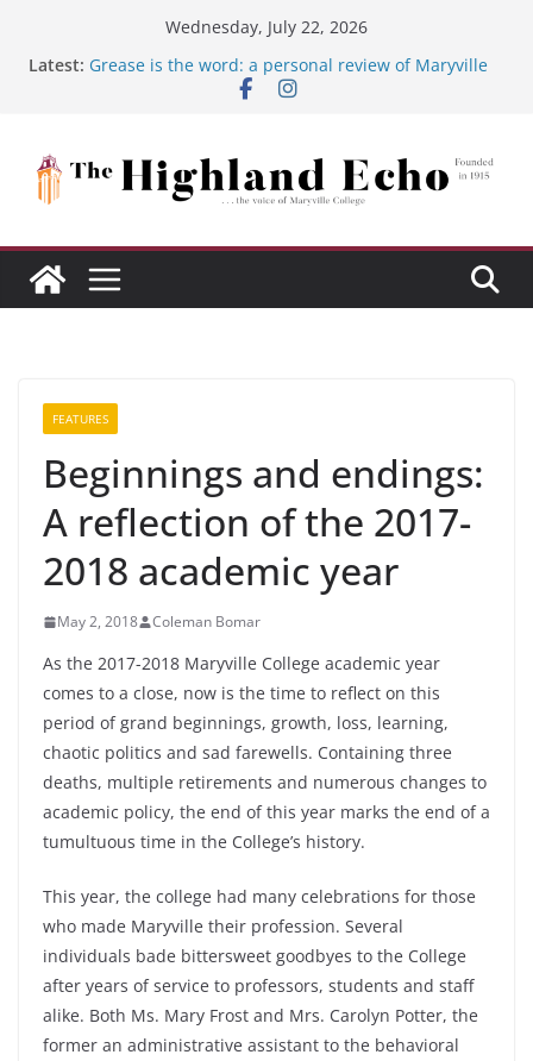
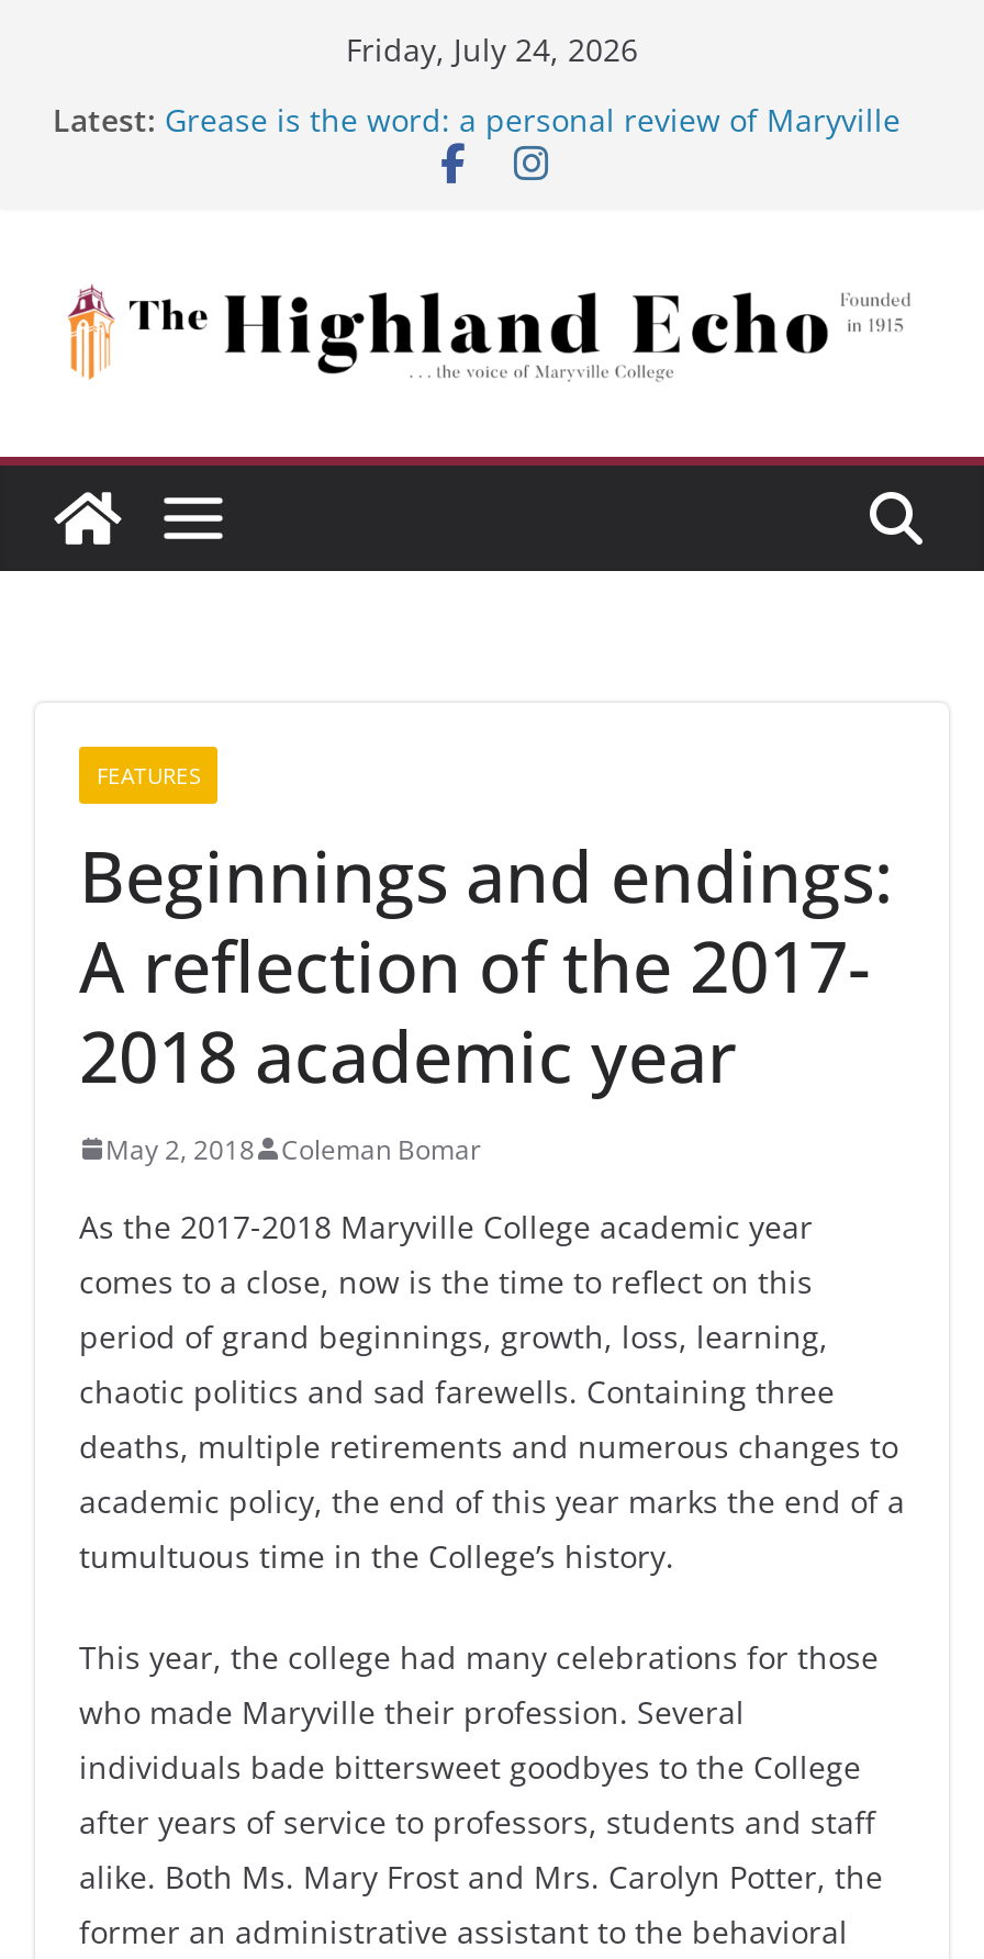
- Wednesday, July 22, 2026
+ Friday, July 24, 2026
